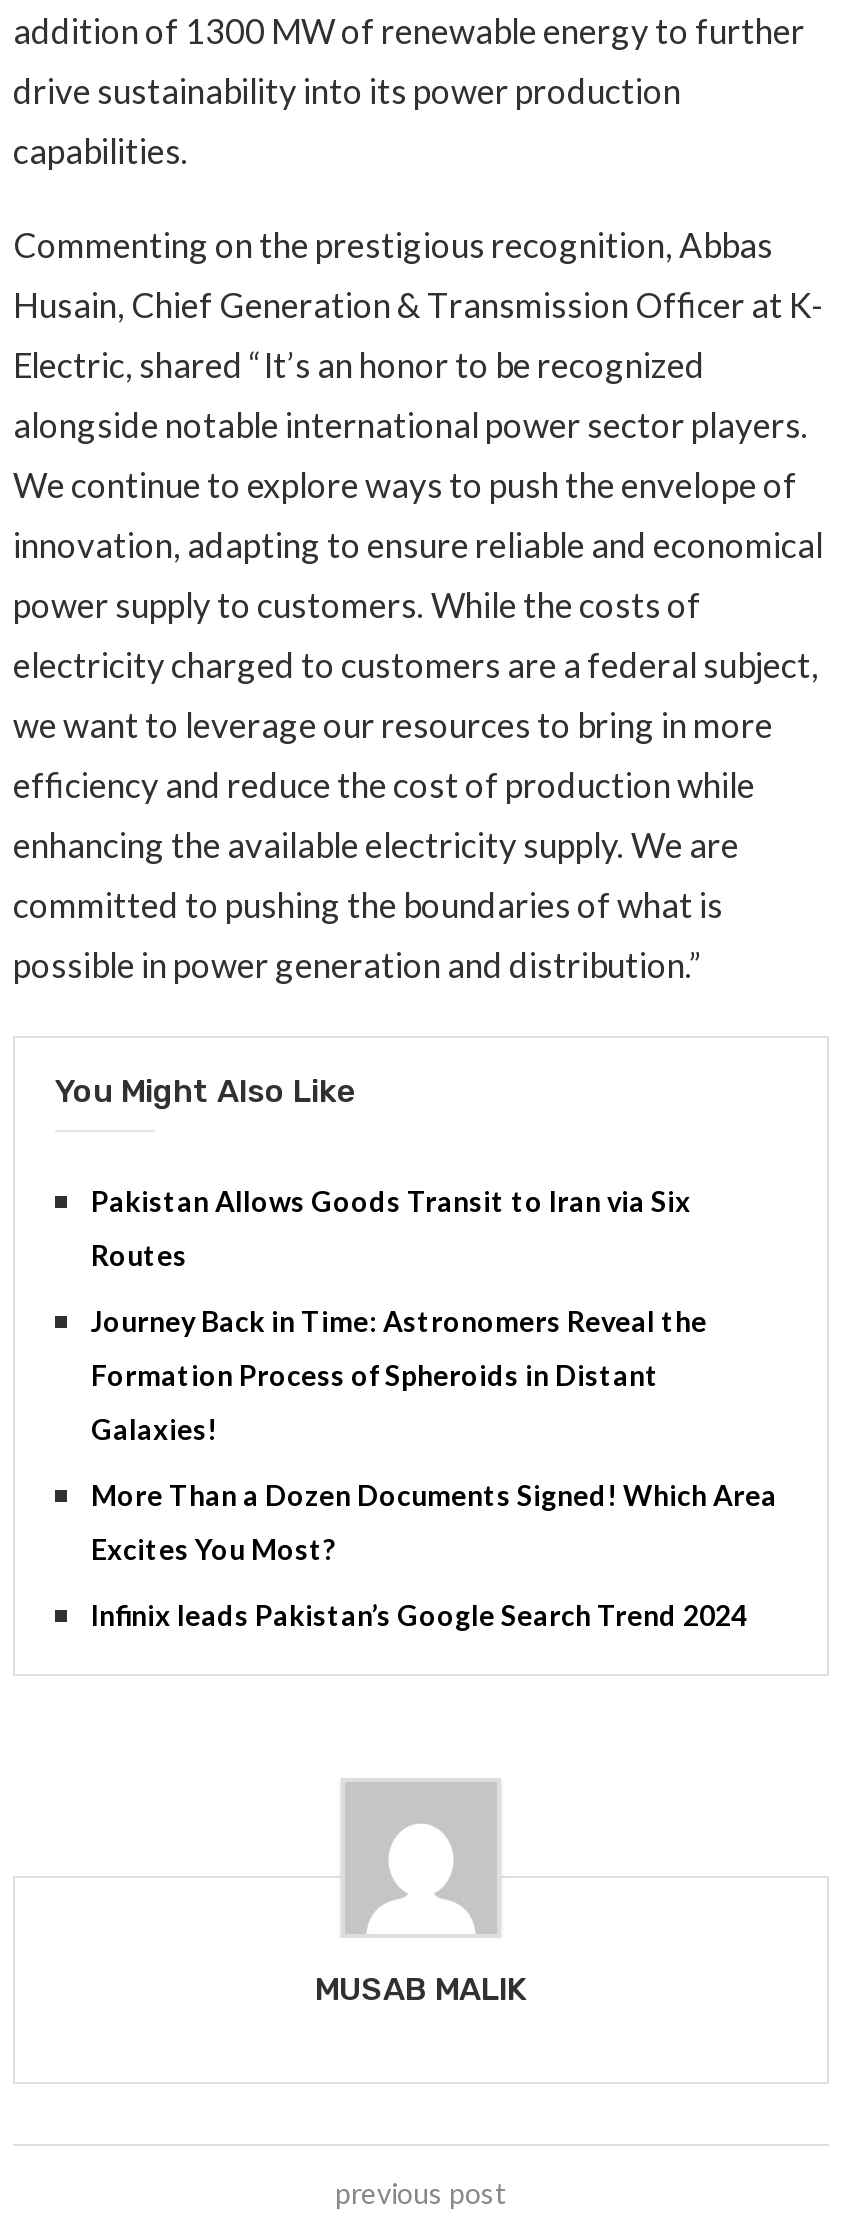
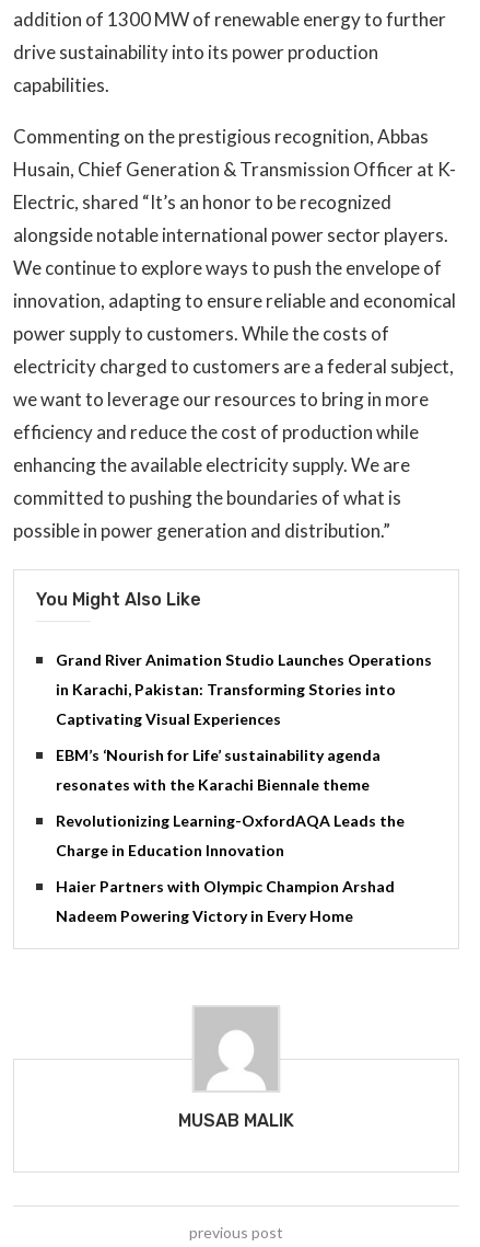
- Pakistan Allows Goods Transit to Iran via Six
- Routes
- Journey Back in Time: Astronomers Reveal the
- Formation Process of Spheroids in Distant
- Galaxies!
- More Than a Dozen Documents Signed! Which Area
- Excites You Most?
- Infinix leads Pakistan’s Google Search Trend 2024
+ Grand River Animation Studio Launches Operations
+ in Karachi, Pakistan: Transforming Stories into
+ Captivating Visual Experiences
+ EBM’s ‘Nourish for Life’ sustainability agenda
+ resonates with the Karachi Biennale theme
+ Revolutionizing Learning-OxfordAQA Leads the
+ Charge in Education Innovation
+ Haier Partners with Olympic Champion Arshad
+ Nadeem Powering Victory in Every Home
